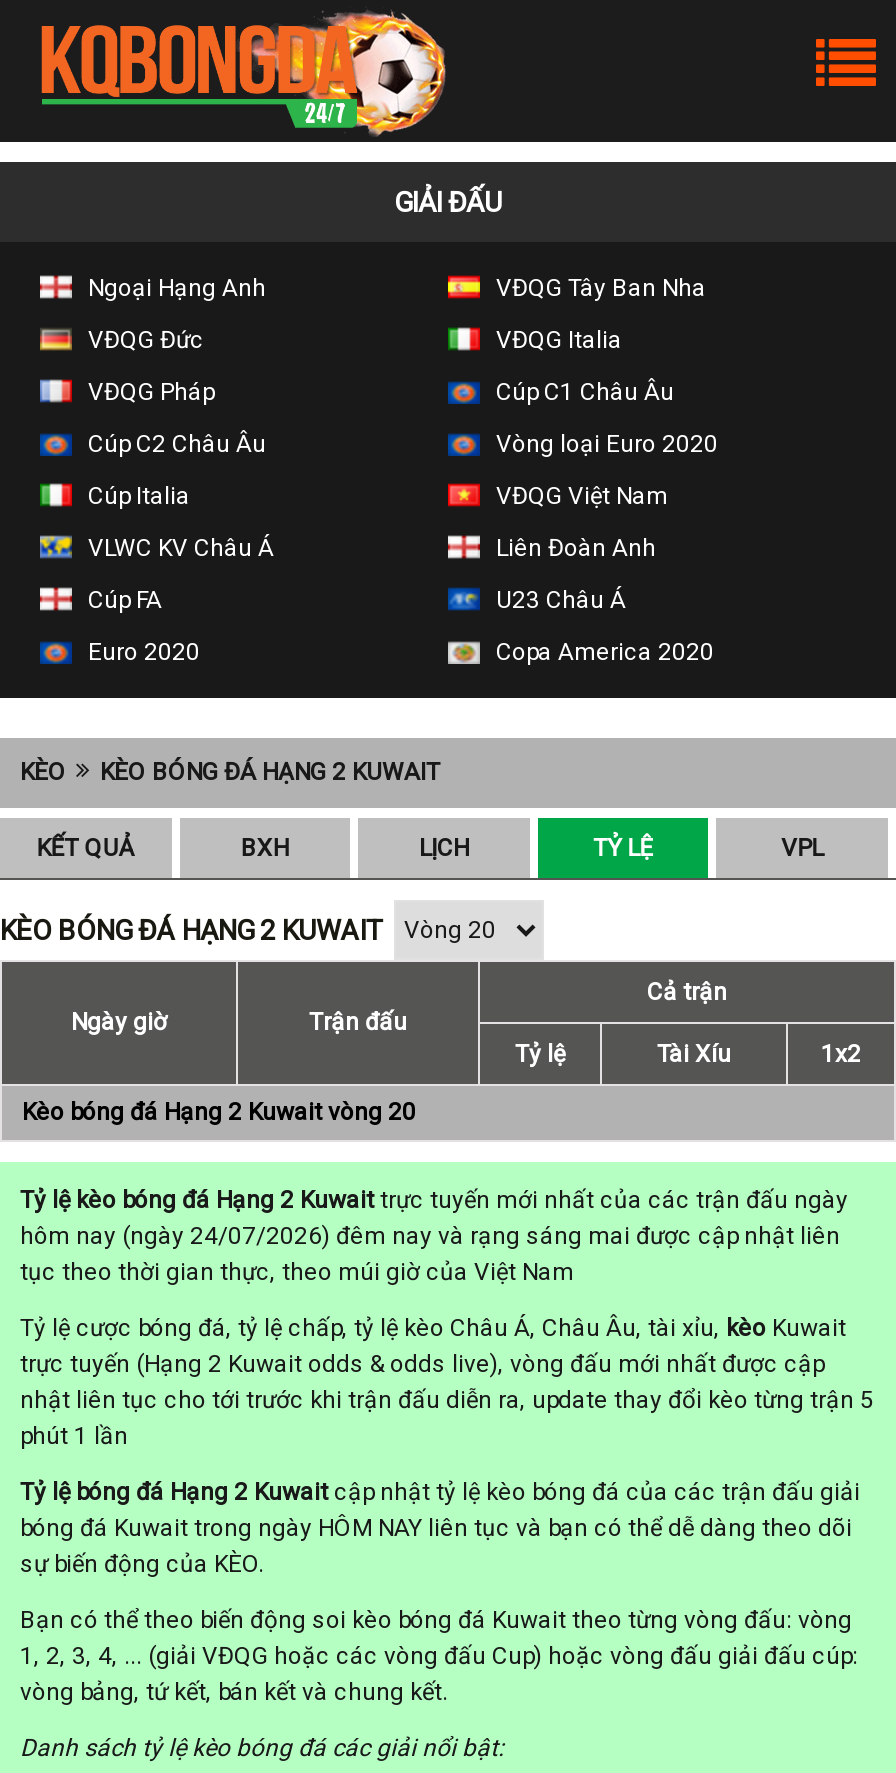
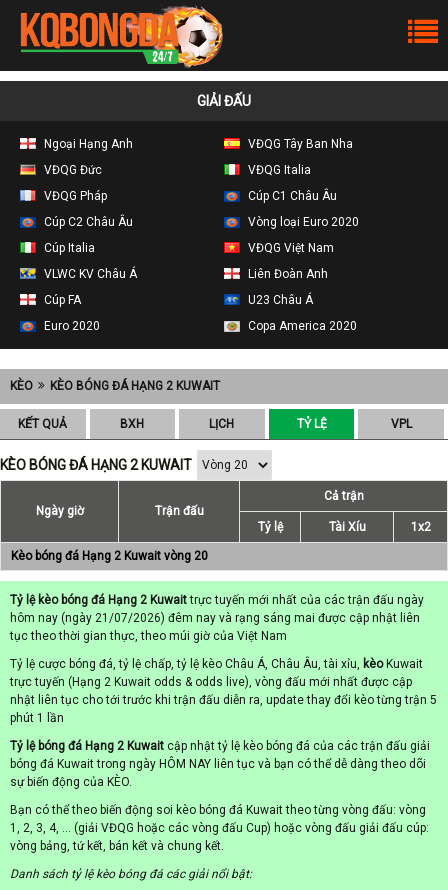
- hôm nay (ngày 24/07/2026) đêm nay và rạng sáng mai được cập nhật liên
+ hôm nay (ngày 21/07/2026) đêm nay và rạng sáng mai được cập nhật liên
